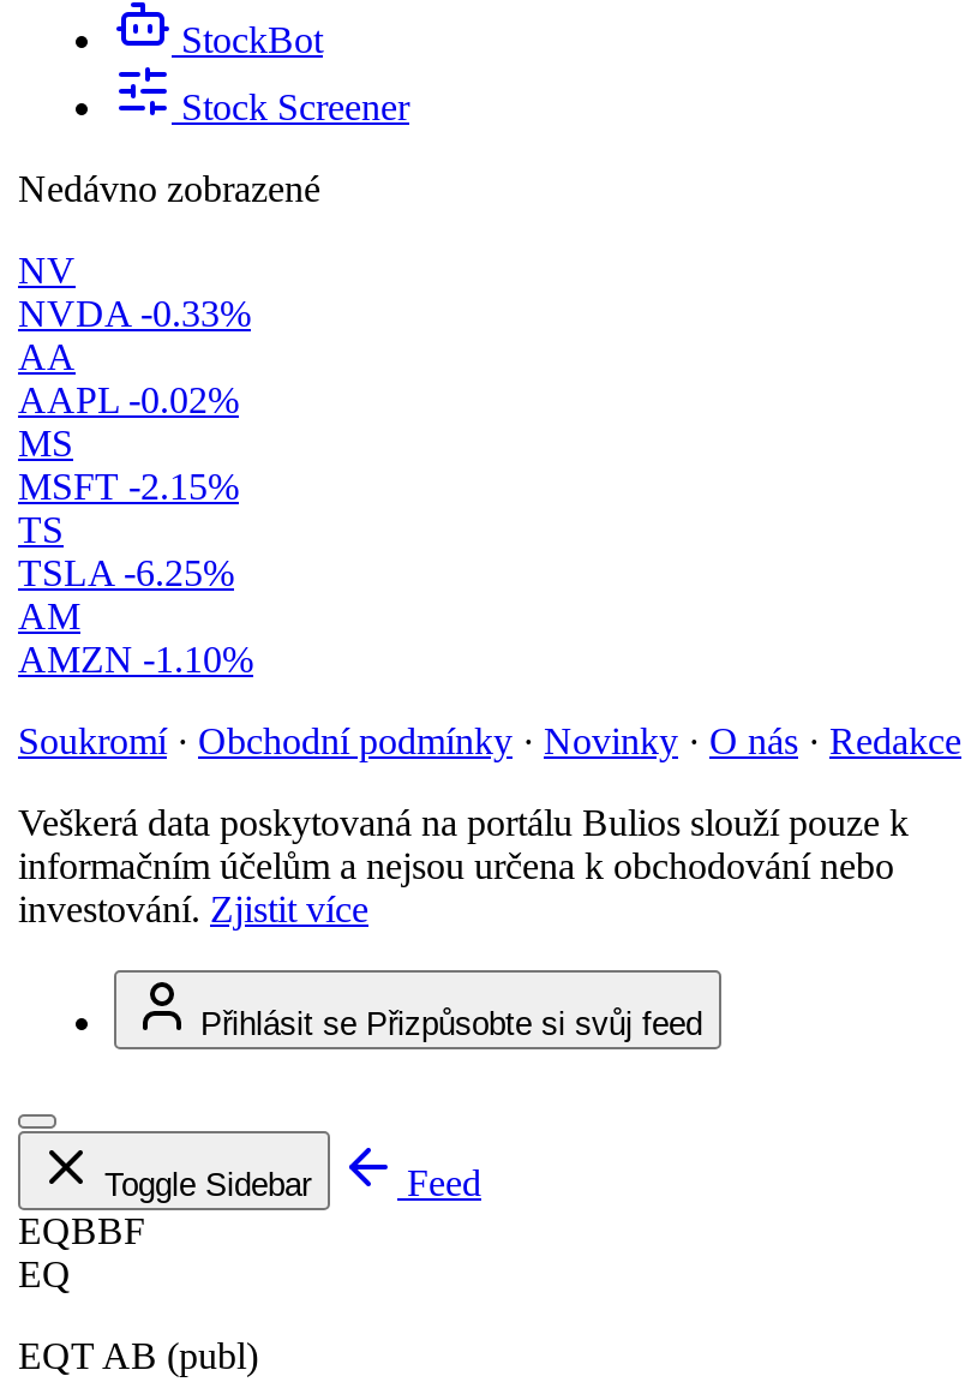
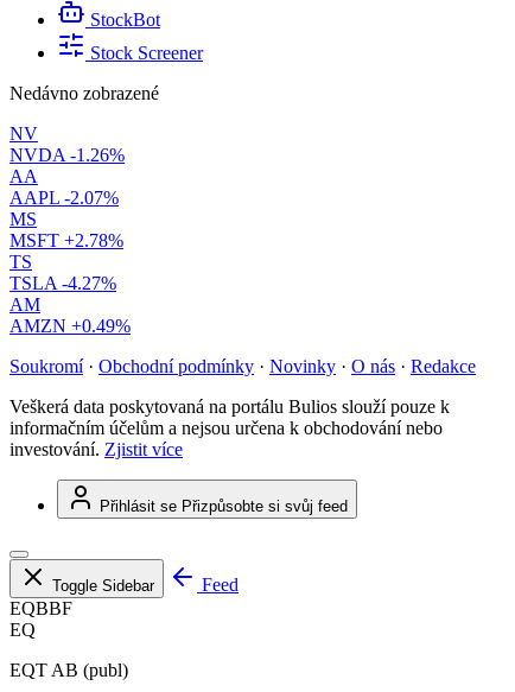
- NVDA -0.33%
+ NVDA -1.26%

- AAPL -0.02%
+ AAPL -2.07%

- MSFT -2.15%
+ MSFT +2.78%

- TSLA -6.25%
+ TSLA -4.27%

- AMZN -1.10%
+ AMZN +0.49%
